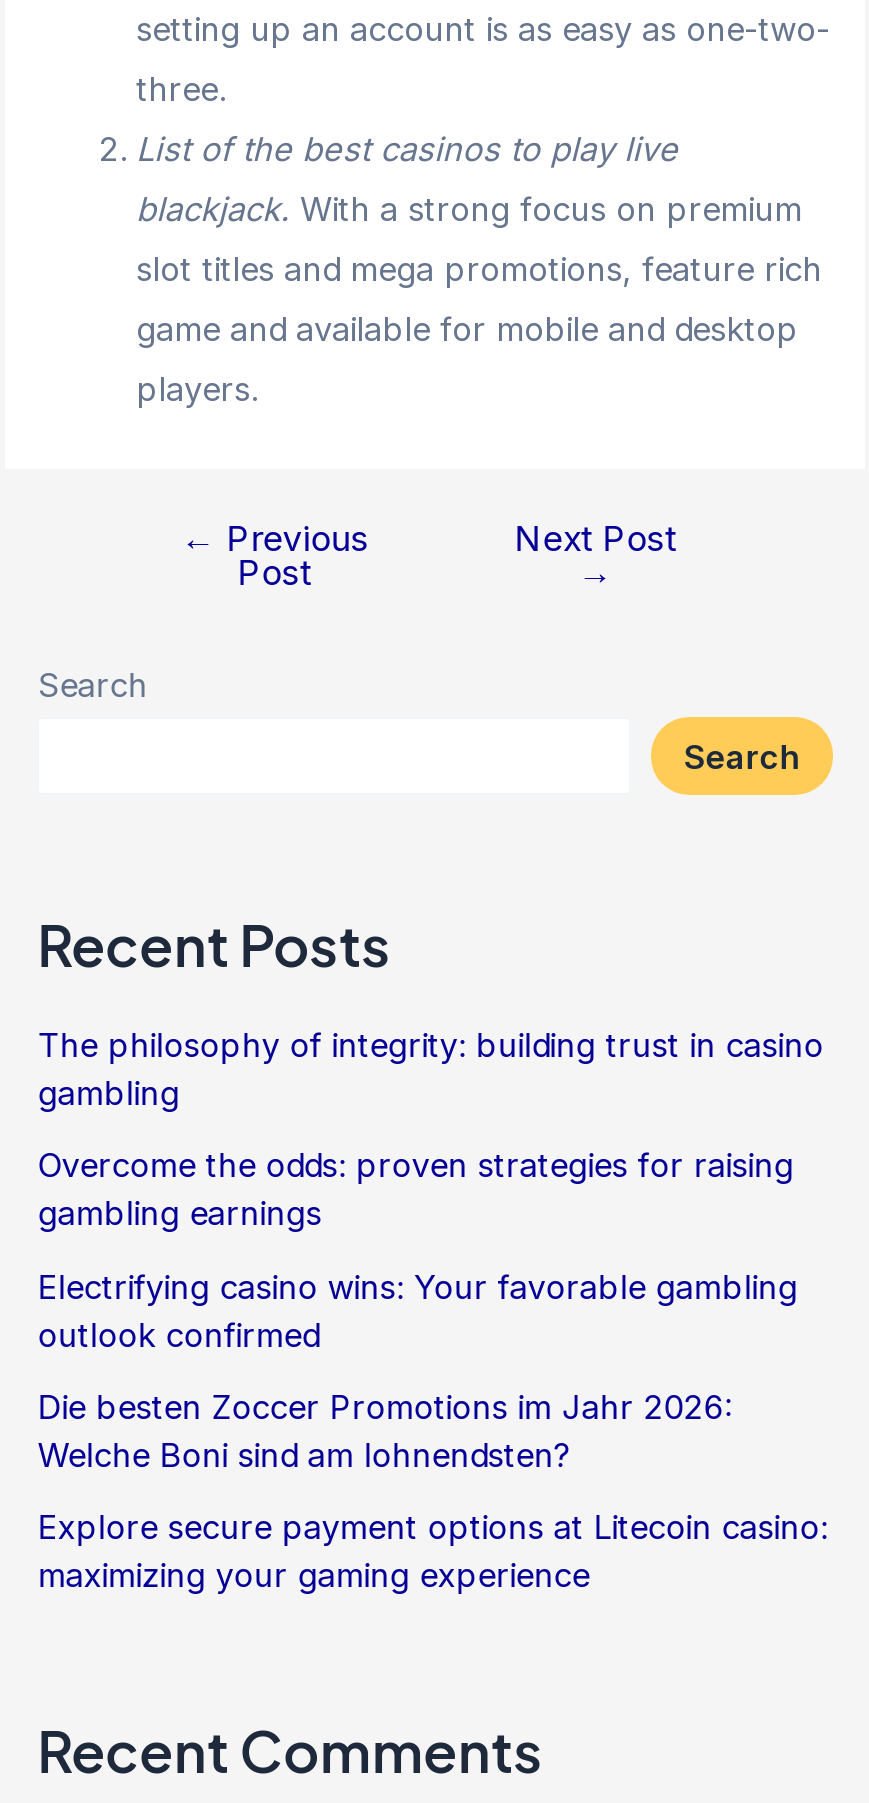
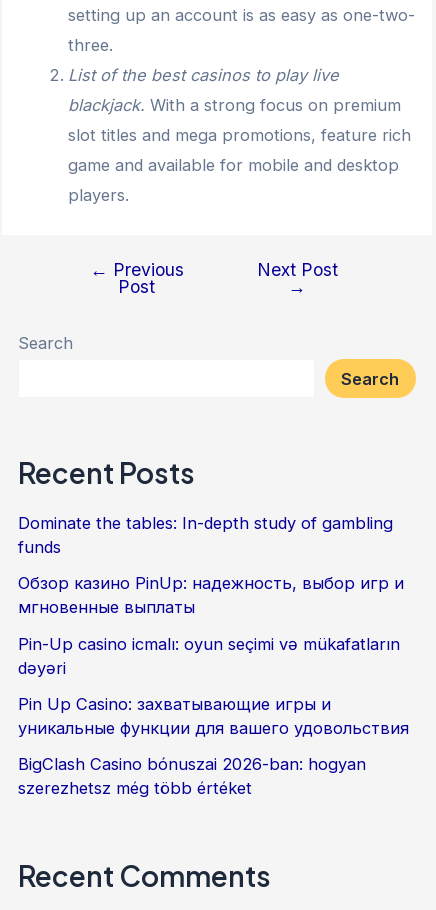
- The philosophy of integrity: building trust in casino
- gambling
+ Dominate the tables: In-depth study of gambling
+ funds

- Overcome the odds: proven strategies for raising
- gambling earnings
+ Обзор казино PinUp: надежность, выбор игр и
+ мгновенные выплаты

- Electrifying casino wins: Your favorable gambling
- outlook confirmed
+ Pin-Up casino icmalı: oyun seçimi və mükafatların
+ dəyəri

- Die besten Zoccer Promotions im Jahr 2026:
- Welche Boni sind am lohnendsten?
+ Pin Up Casino: захватывающие игры и
+ уникальные функции для вашего удовольствия

- Explore secure payment options at Litecoin casino:
- maximizing your gaming experience
+ BigClash Casino bónuszai 2026-ban: hogyan
+ szerezhetsz még több értéket
